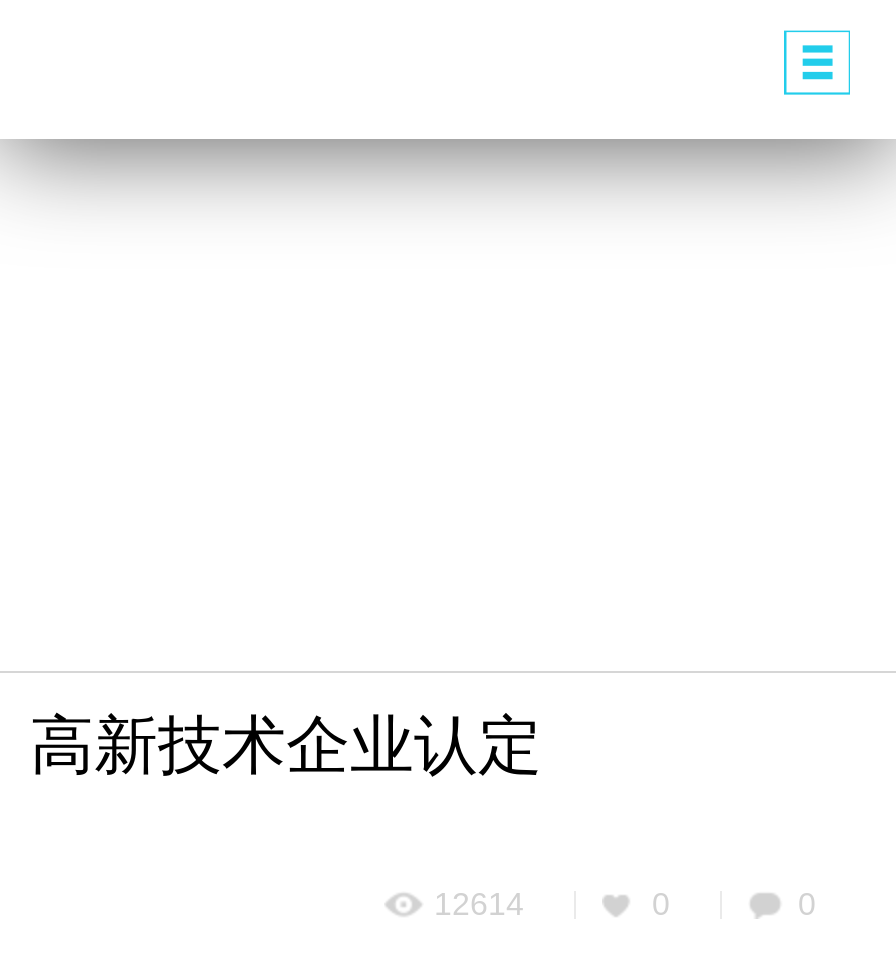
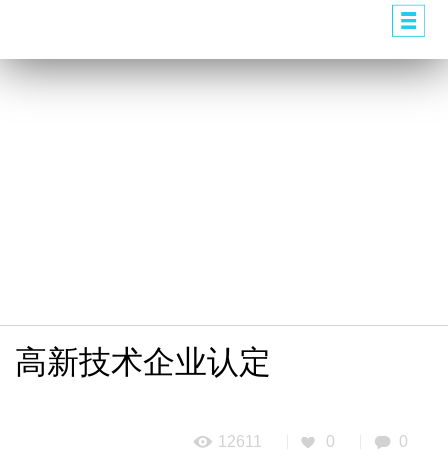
- 12614
+ 12611
